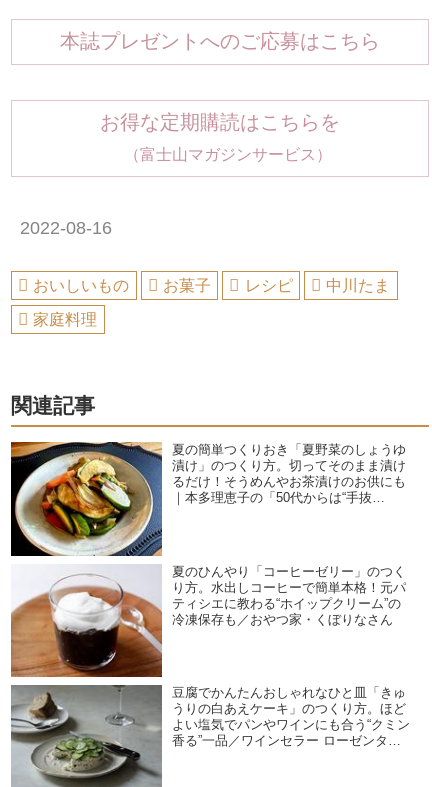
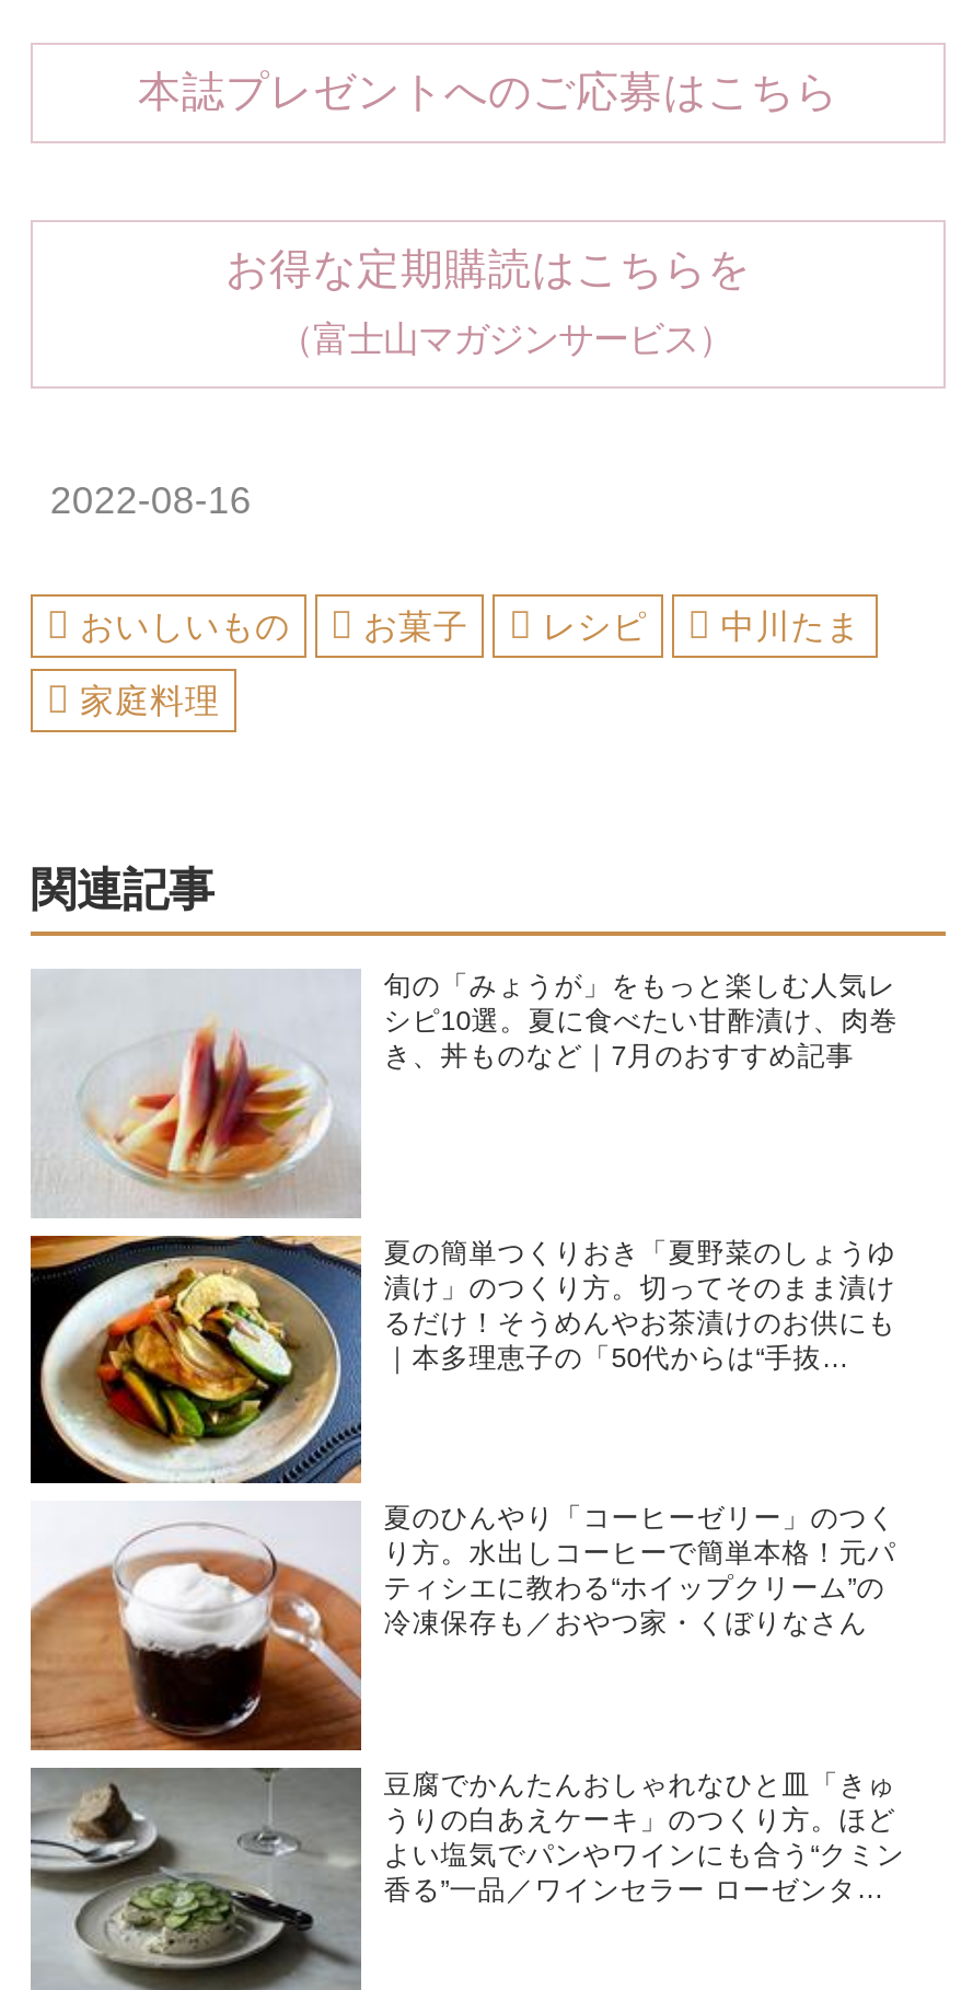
+ [image]
+ 旬の「みょうが」をもっと楽しむ人気レ
+ シピ10選。夏に食べたい甘酢漬け、肉巻
+ き、丼ものなど｜7月のおすすめ記事
